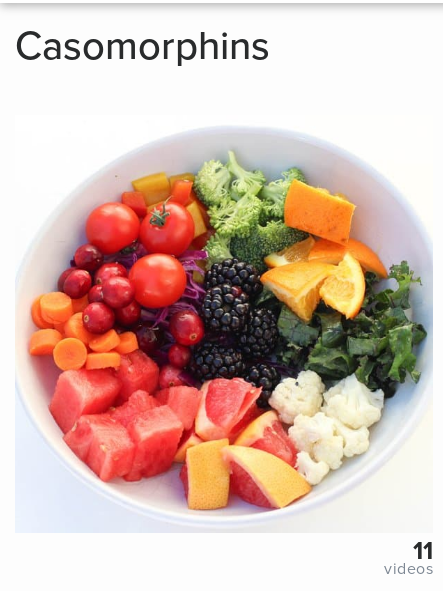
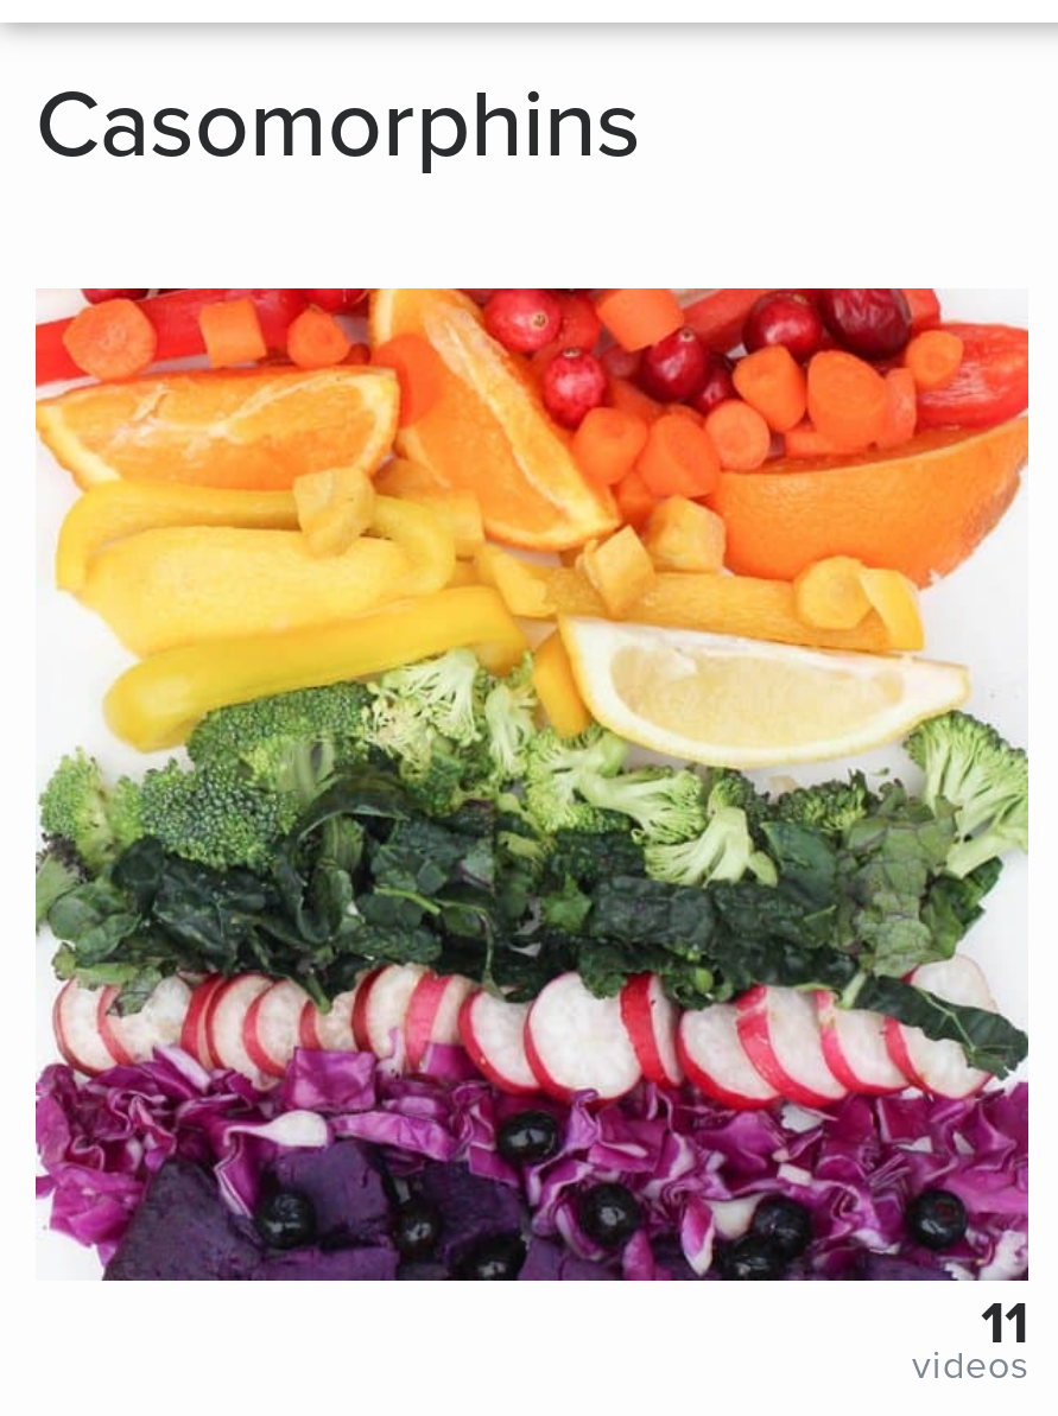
- [image]
+ [image]
